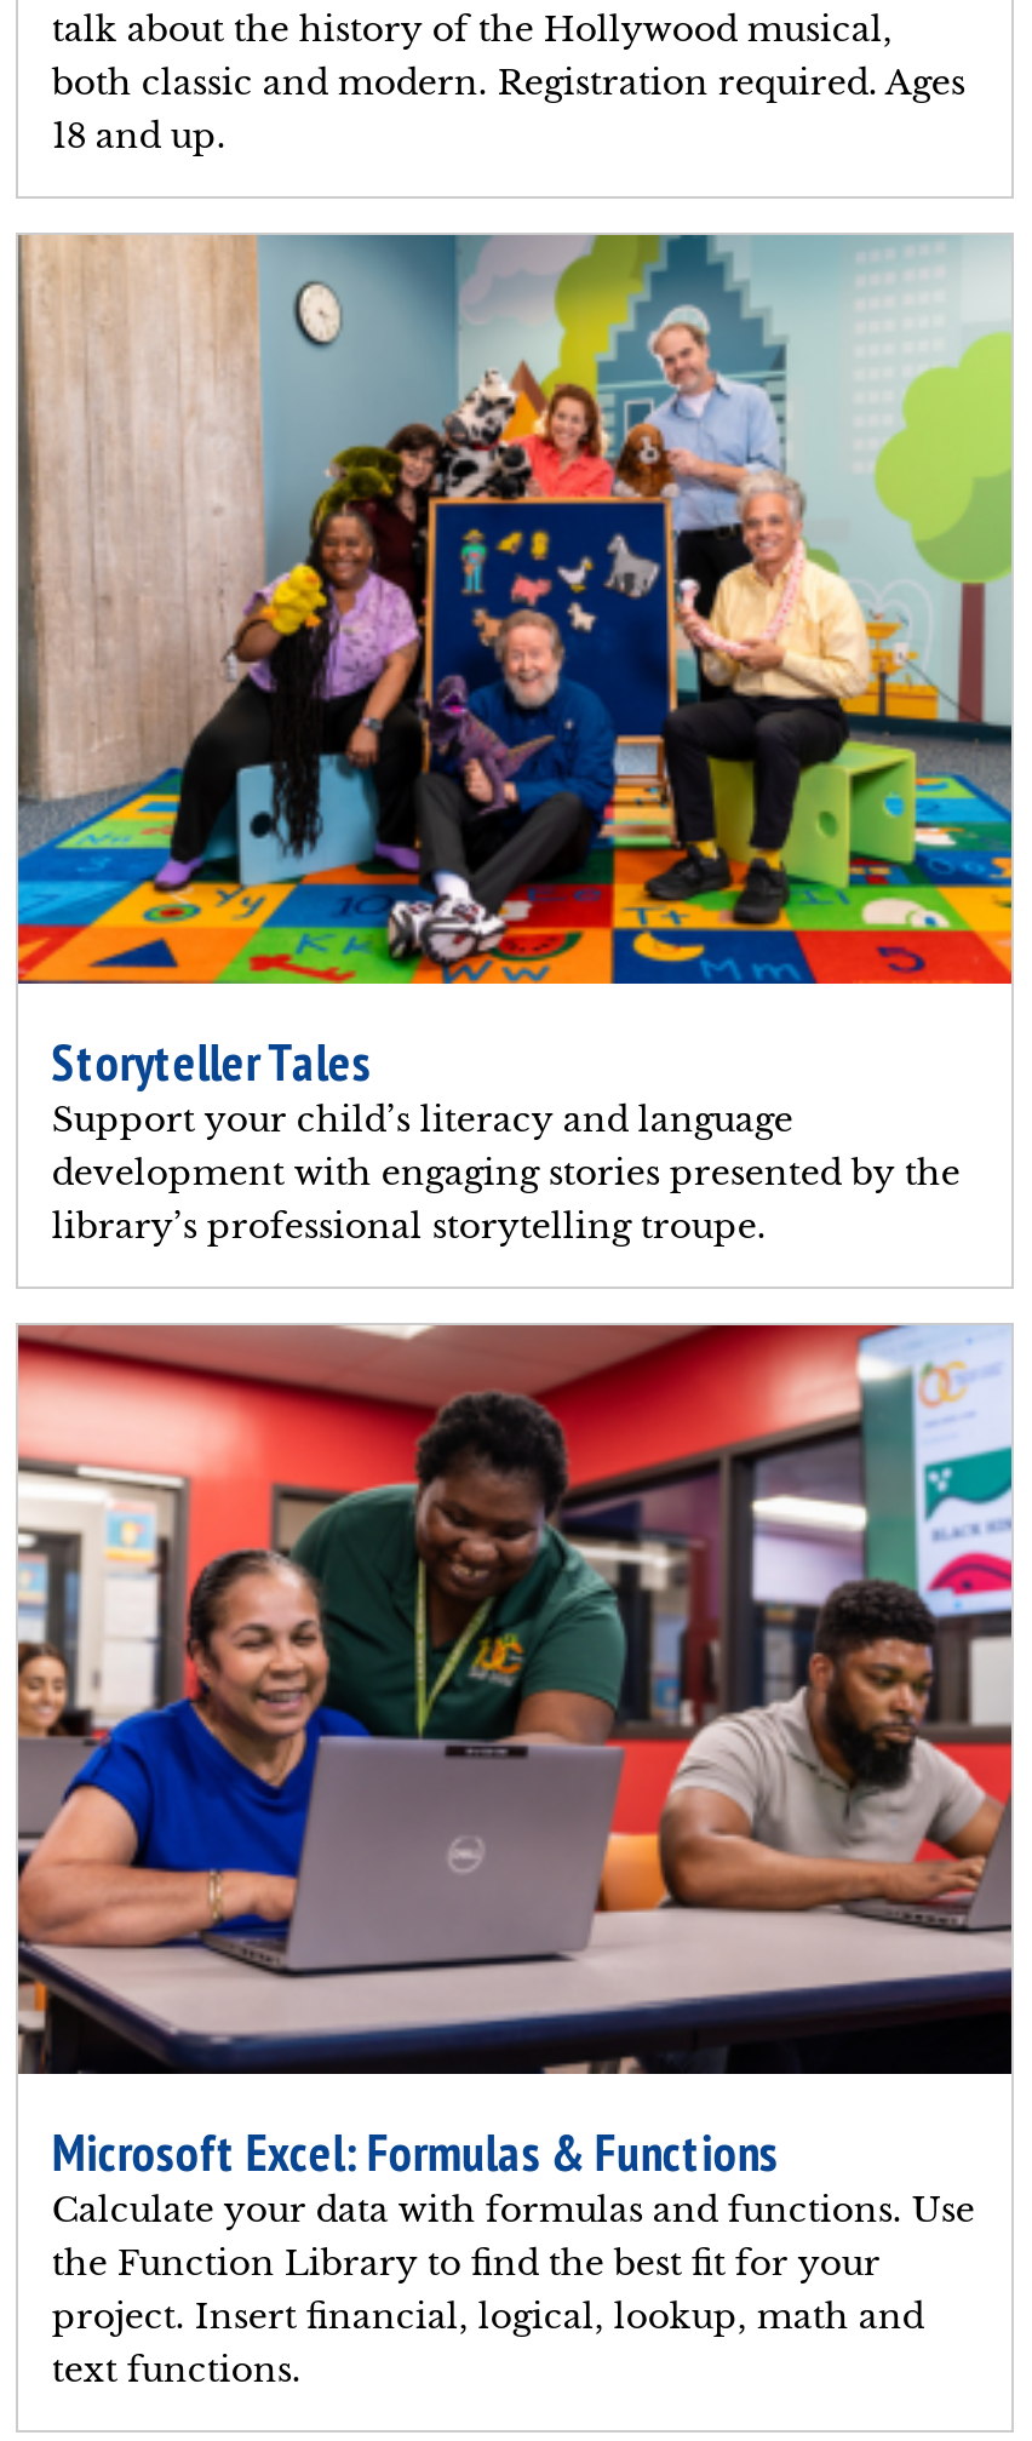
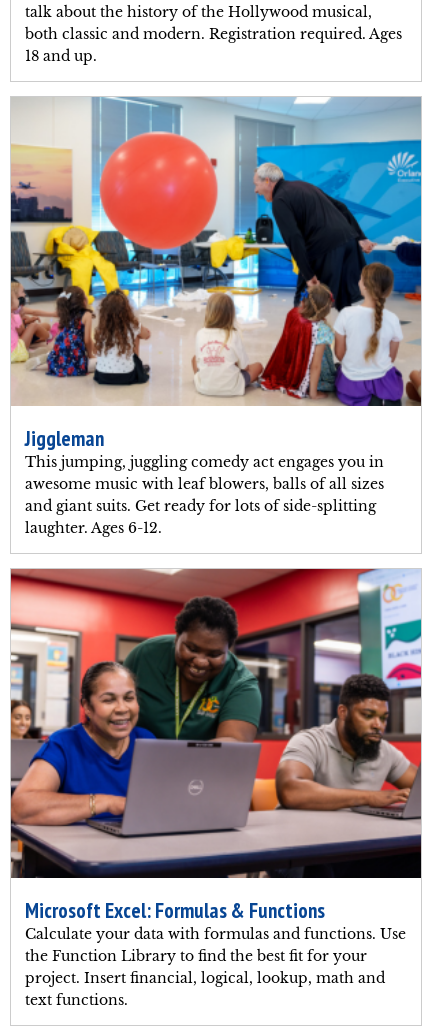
- [image]
- Storyteller Tales
- Support your child’s literacy and language
- development with engaging stories presented by the
- library’s professional storytelling troupe.
+ [image]
+ Jiggleman
+ This jumping, juggling comedy act engages you in
+ awesome music with leaf blowers, balls of all sizes
+ and giant suits. Get ready for lots of side-splitting
+ laughter. Ages 6-12.
